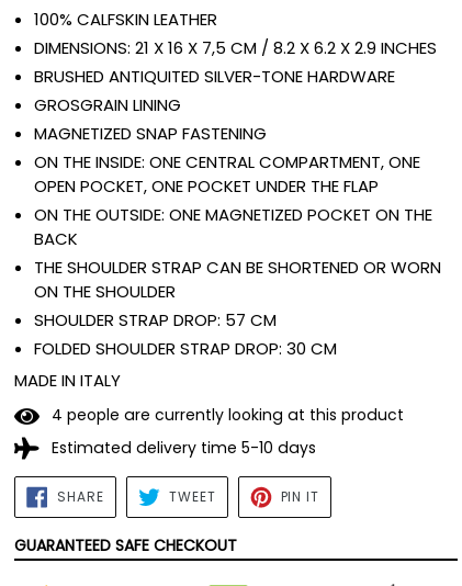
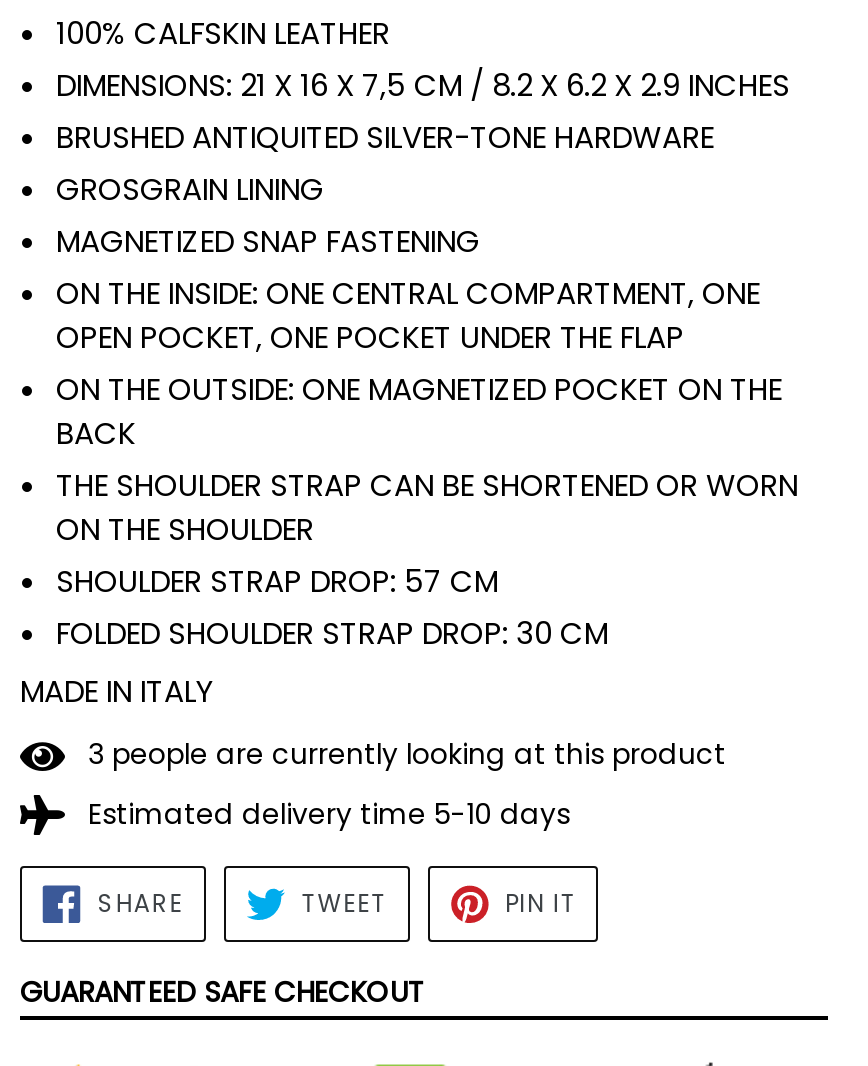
- 4 people are currently looking at this product
+ 3 people are currently looking at this product
